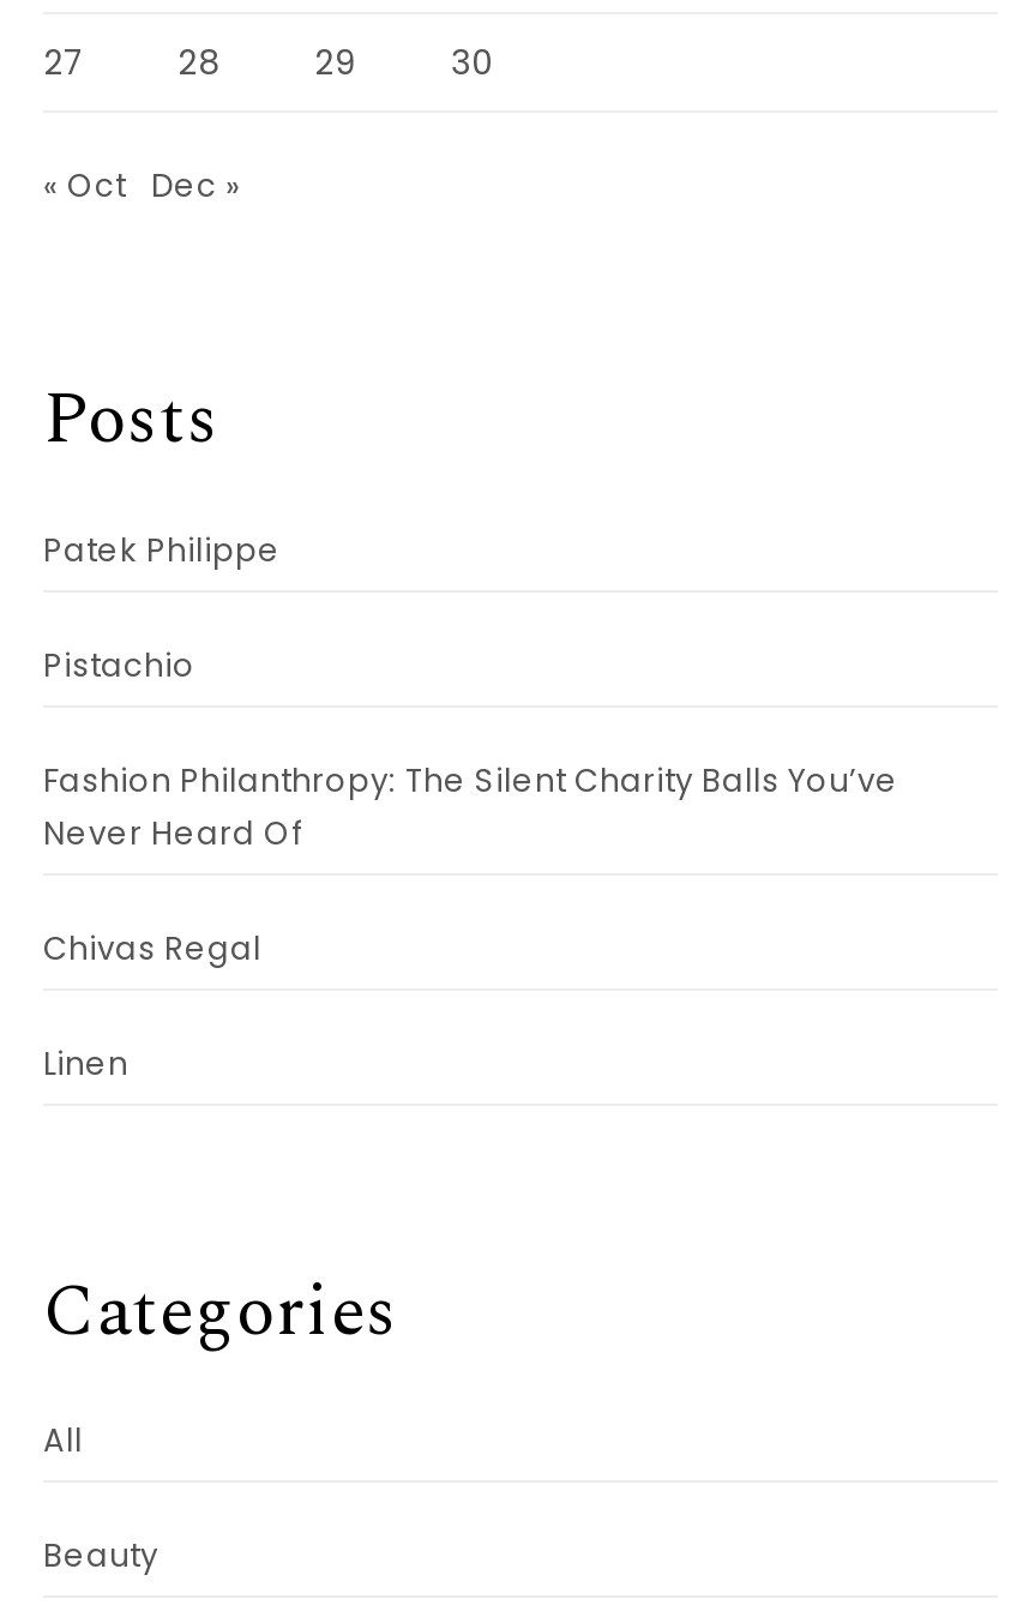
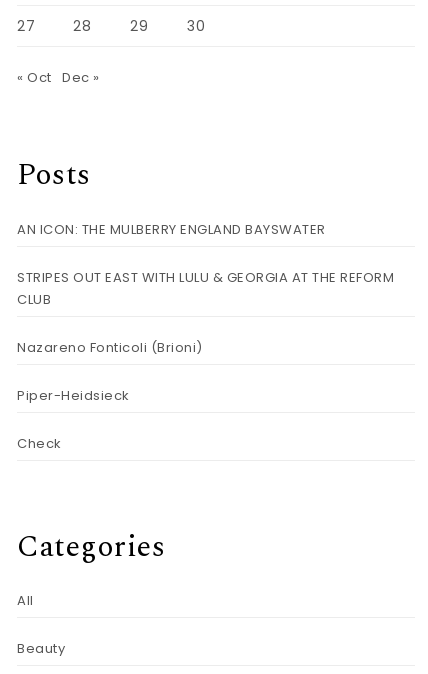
- Patek Philippe
+ AN ICON: THE MULBERRY ENGLAND BAYSWATER

- Pistachio
+ STRIPES OUT EAST WITH LULU & GEORGIA AT THE REFORM
+ CLUB

- Fashion Philanthropy: The Silent Charity Balls You’ve
- Never Heard Of
+ Nazareno Fonticoli (Brioni)

- Chivas Regal
+ Piper-Heidsieck

- Linen
+ Check
